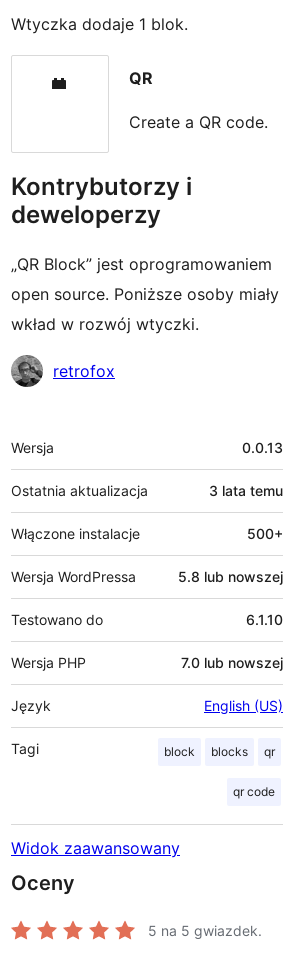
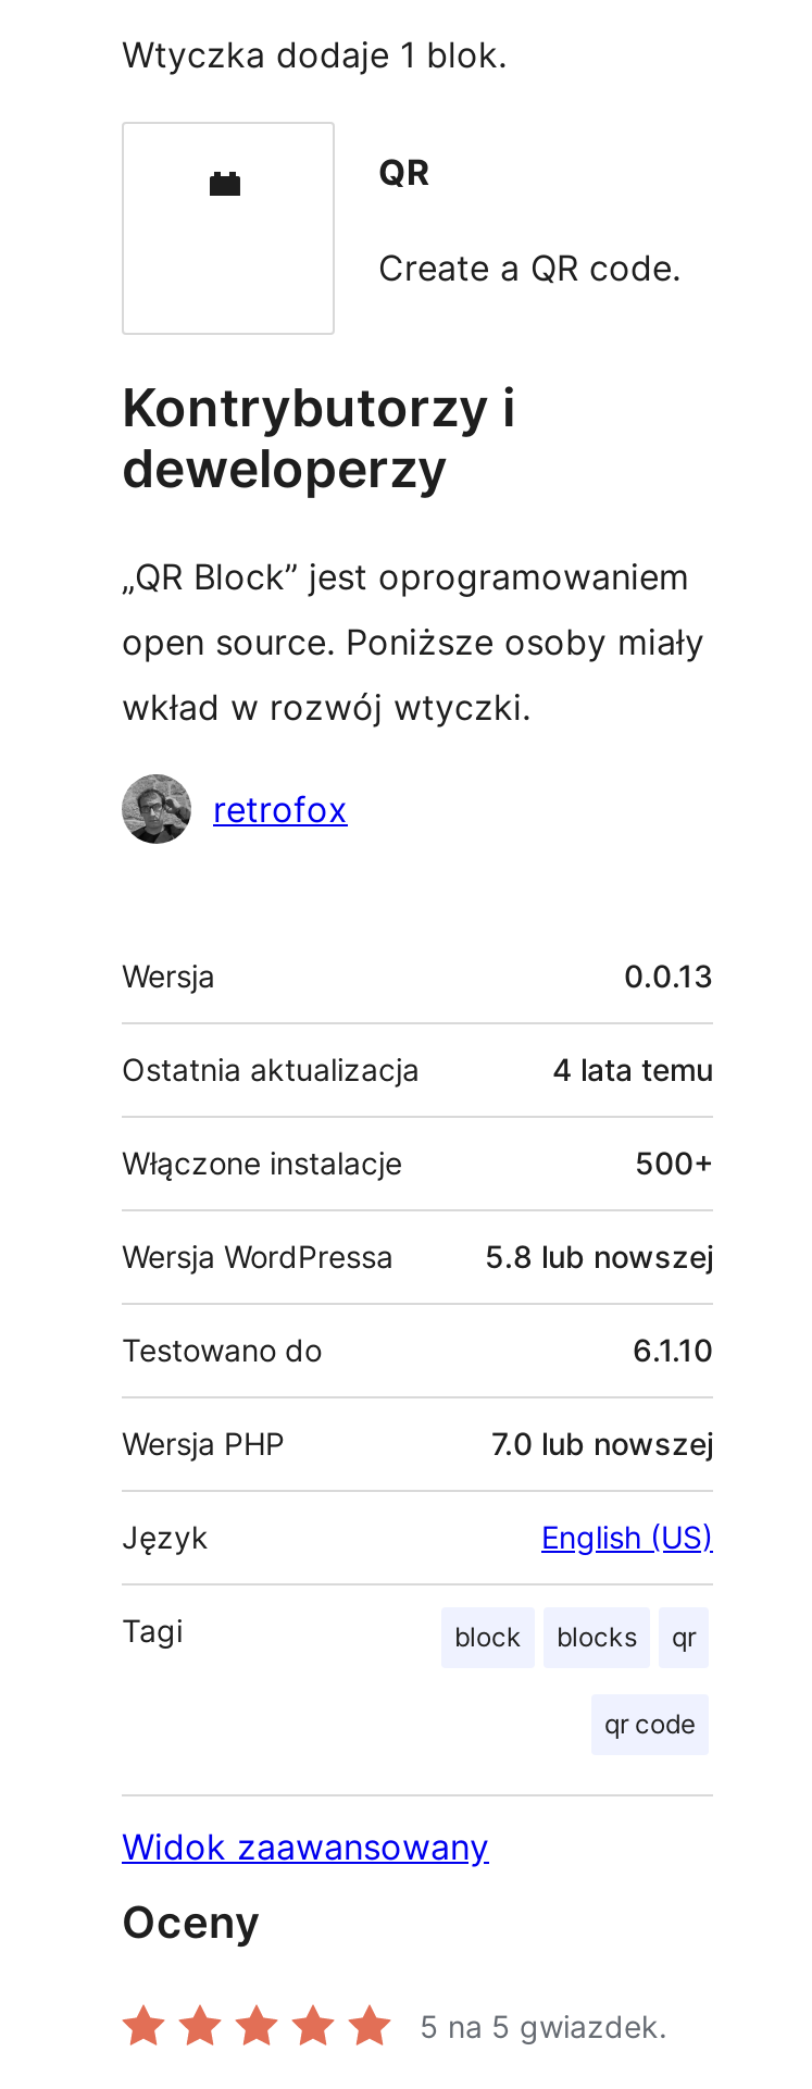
- 3 lata temu
+ 4 lata temu
